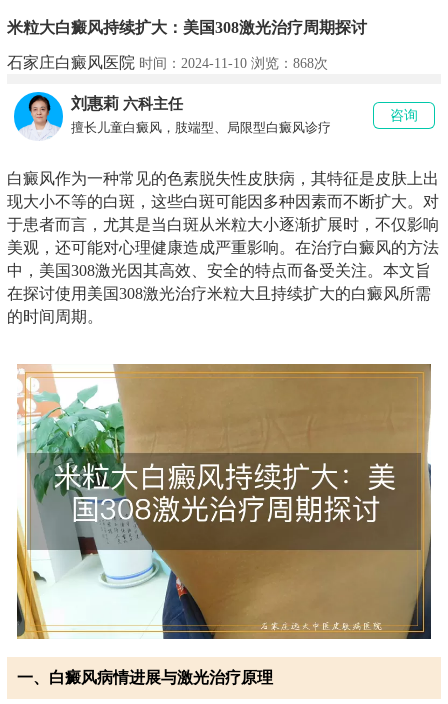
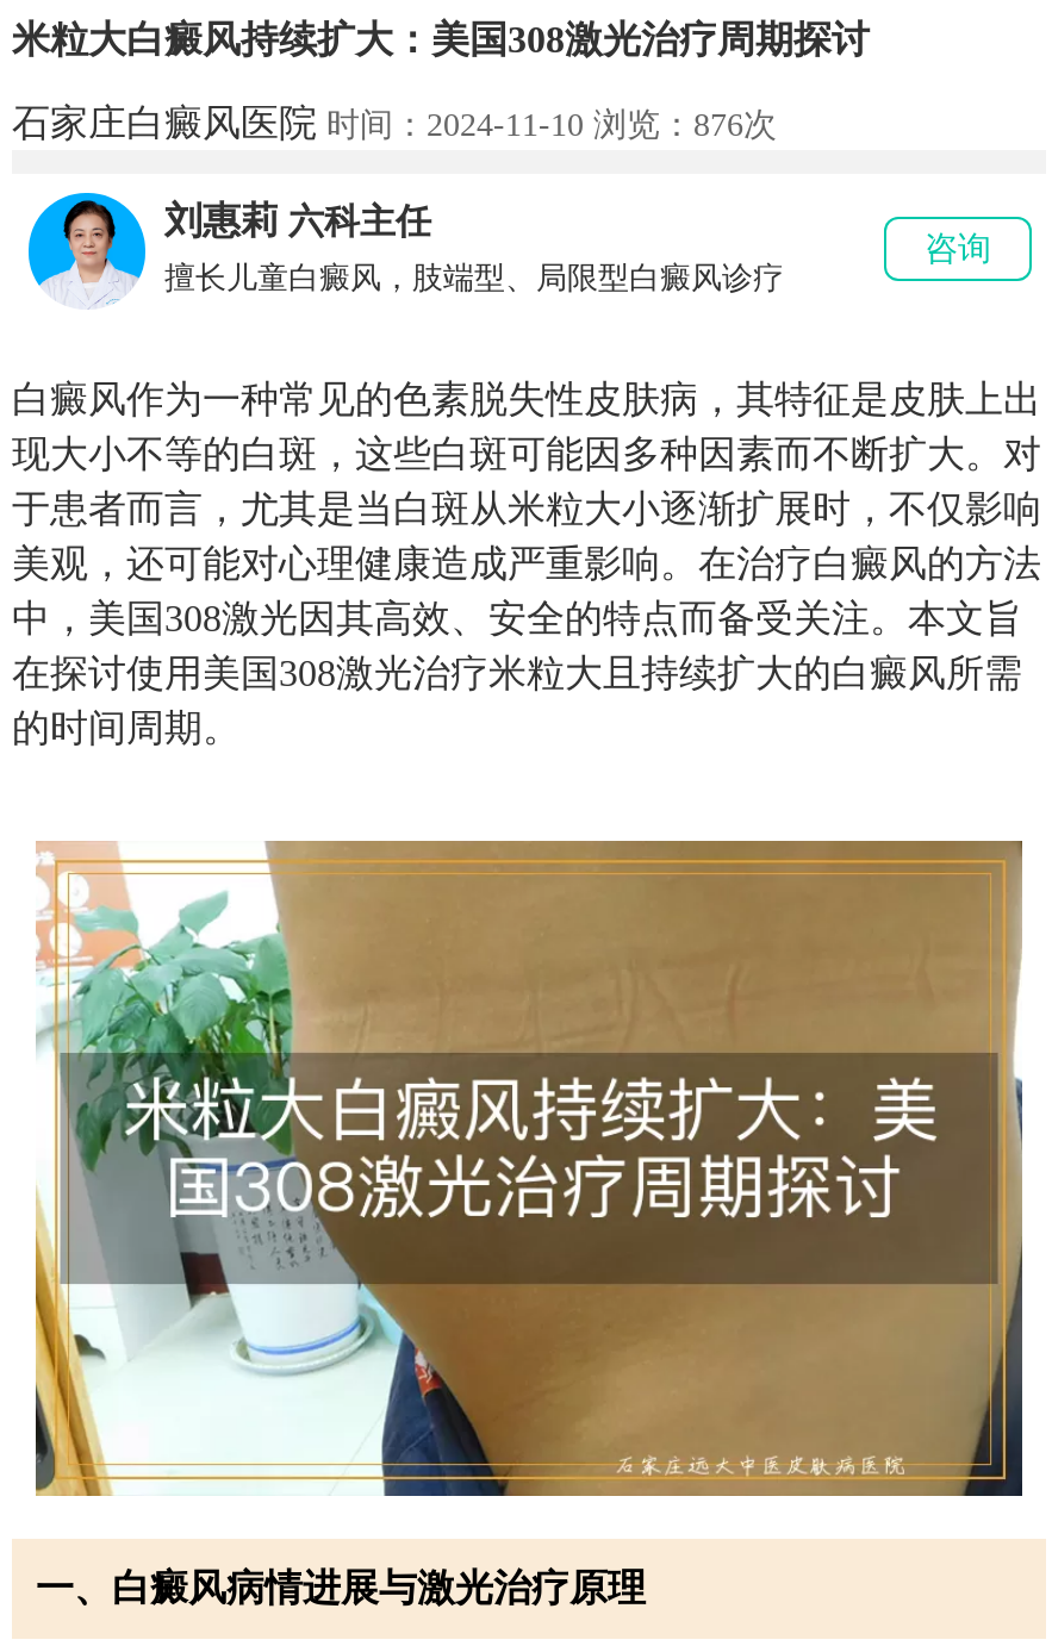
- 石家庄白癜风医院时间：2024-11-10 浏览：868次
+ 石家庄白癜风医院时间：2024-11-10 浏览：876次
